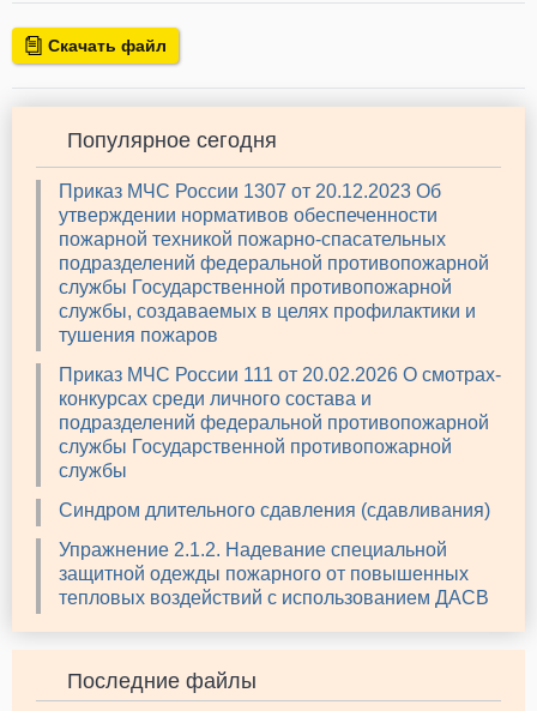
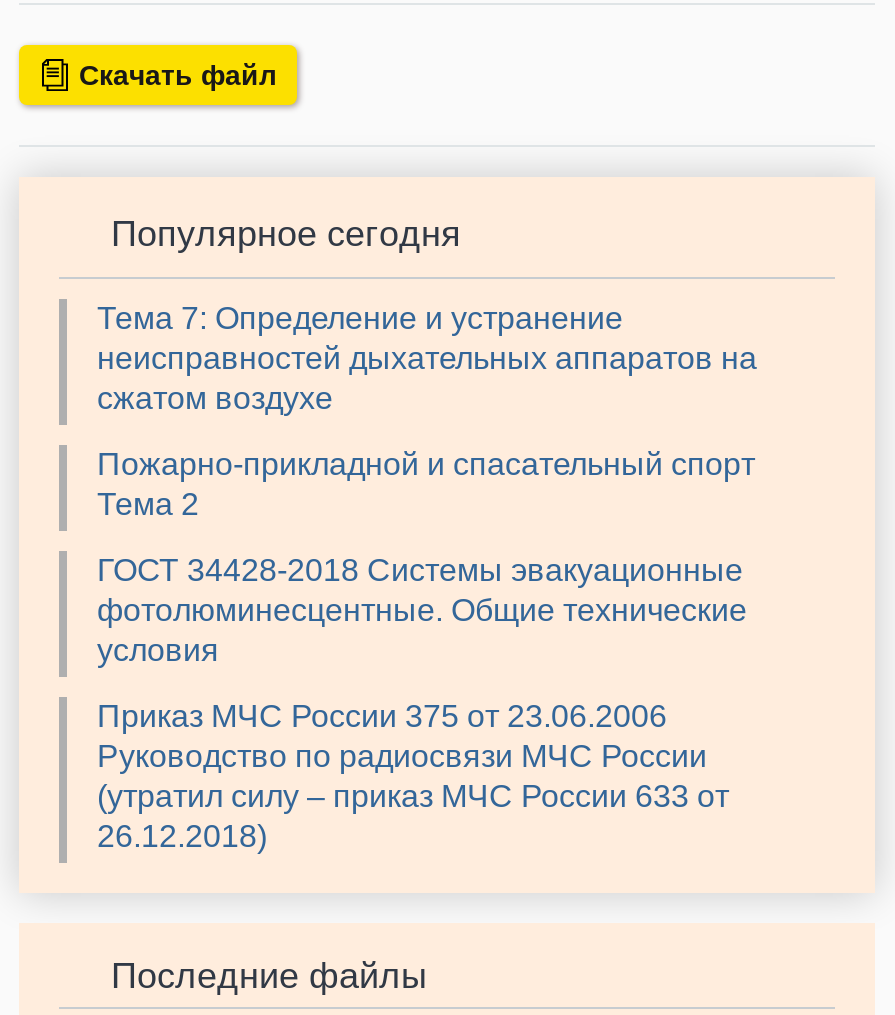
- Приказ МЧС России 1307 от 20.12.2023 Об
- утверждении нормативов обеспеченности
- пожарной техникой пожарно-спасательных
- подразделений федеральной противопожарной
- службы Государственной противопожарной
- службы, создаваемых в целях профилактики и
- тушения пожаров
+ Тема 7: Определение и устранение
+ неисправностей дыхательных аппаратов на
+ сжатом воздухе

- Приказ МЧС России 111 от 20.02.2026 О смотрах-
- конкурсах среди личного состава и
- подразделений федеральной противопожарной
- службы Государственной противопожарной
- службы
+ Пожарно-прикладной и спасательный спорт
+ Тема 2

- Синдром длительного сдавления (сдавливания)
+ ГОСТ 34428-2018 Системы эвакуационные
+ фотолюминесцентные. Общие технические
+ условия

- Упражнение 2.1.2. Надевание специальной
- защитной одежды пожарного от повышенных
- тепловых воздействий с использованием ДАСВ
+ Приказ МЧС России 375 от 23.06.2006
+ Руководство по радиосвязи МЧС России
+ (утратил силу – приказ МЧС России 633 от
+ 26.12.2018)
